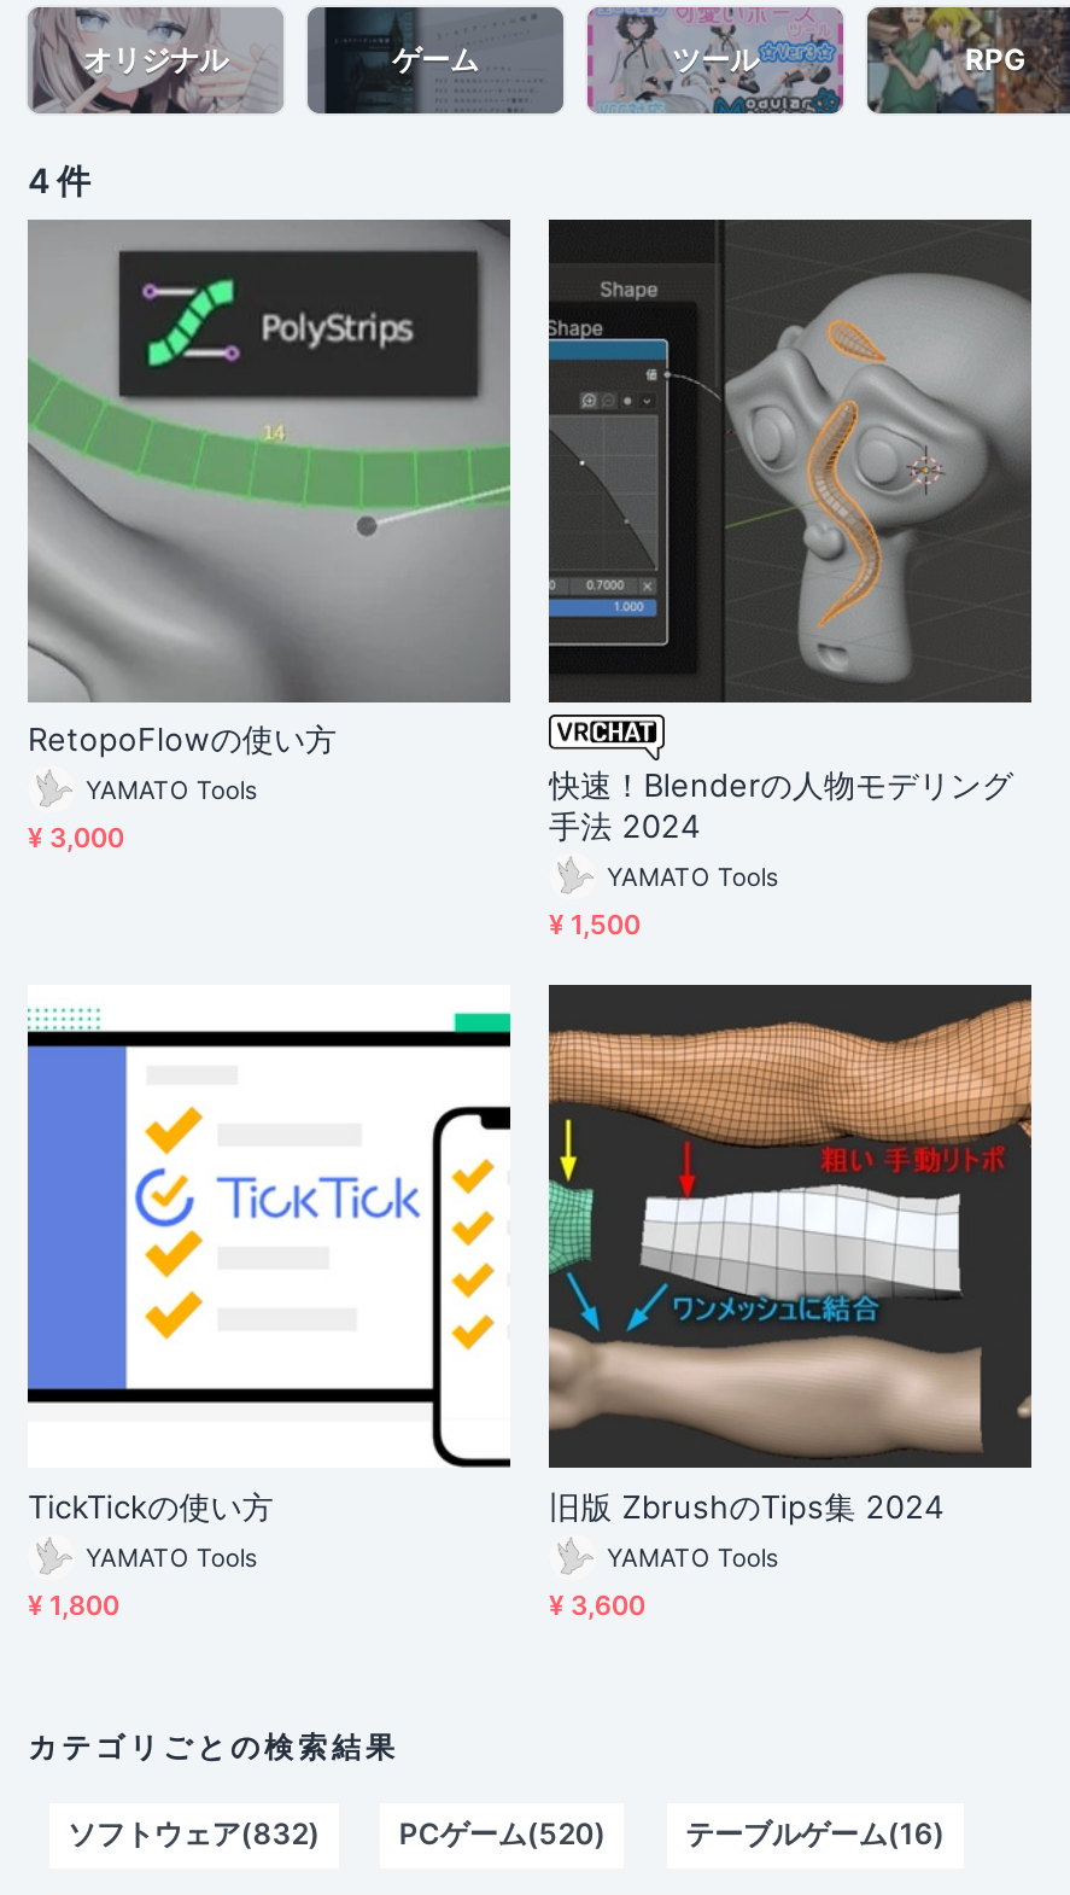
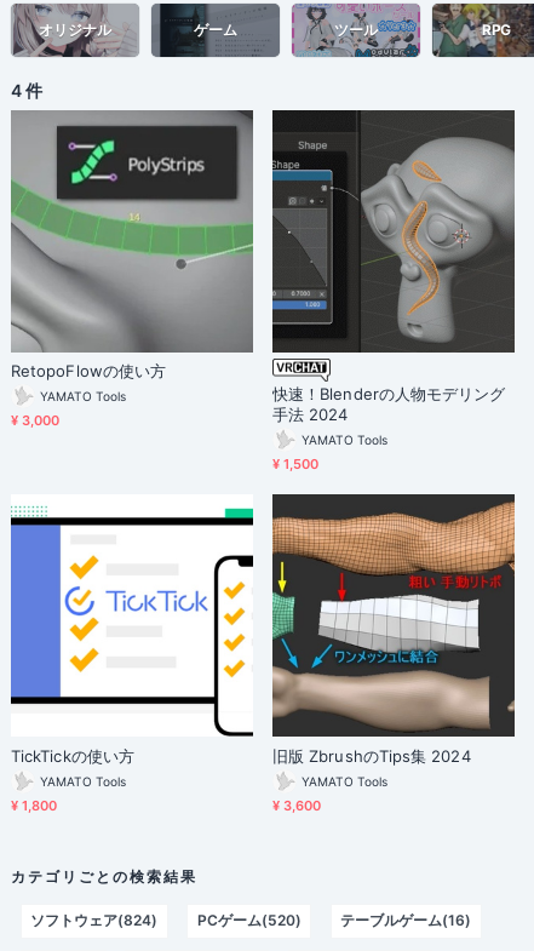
- ソフトウェア(832)
+ ソフトウェア(824)
